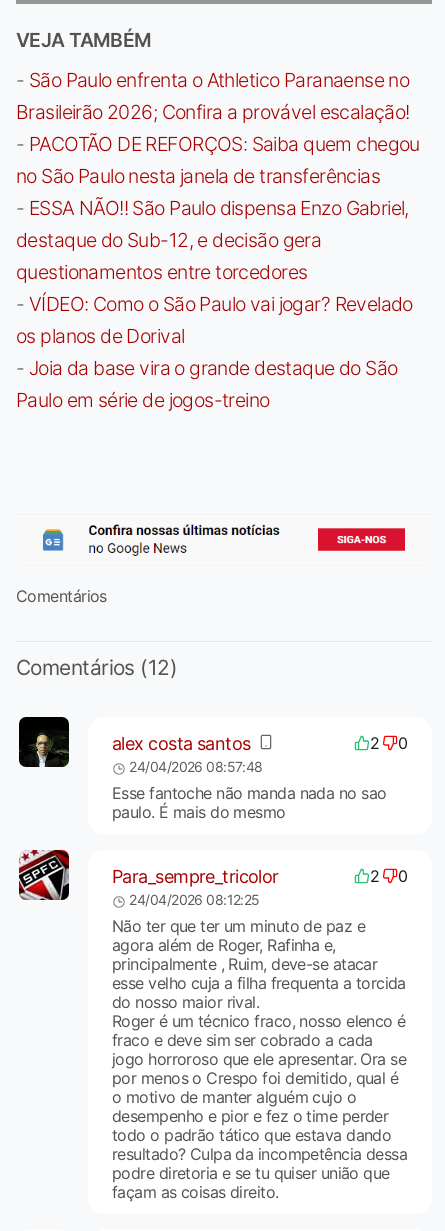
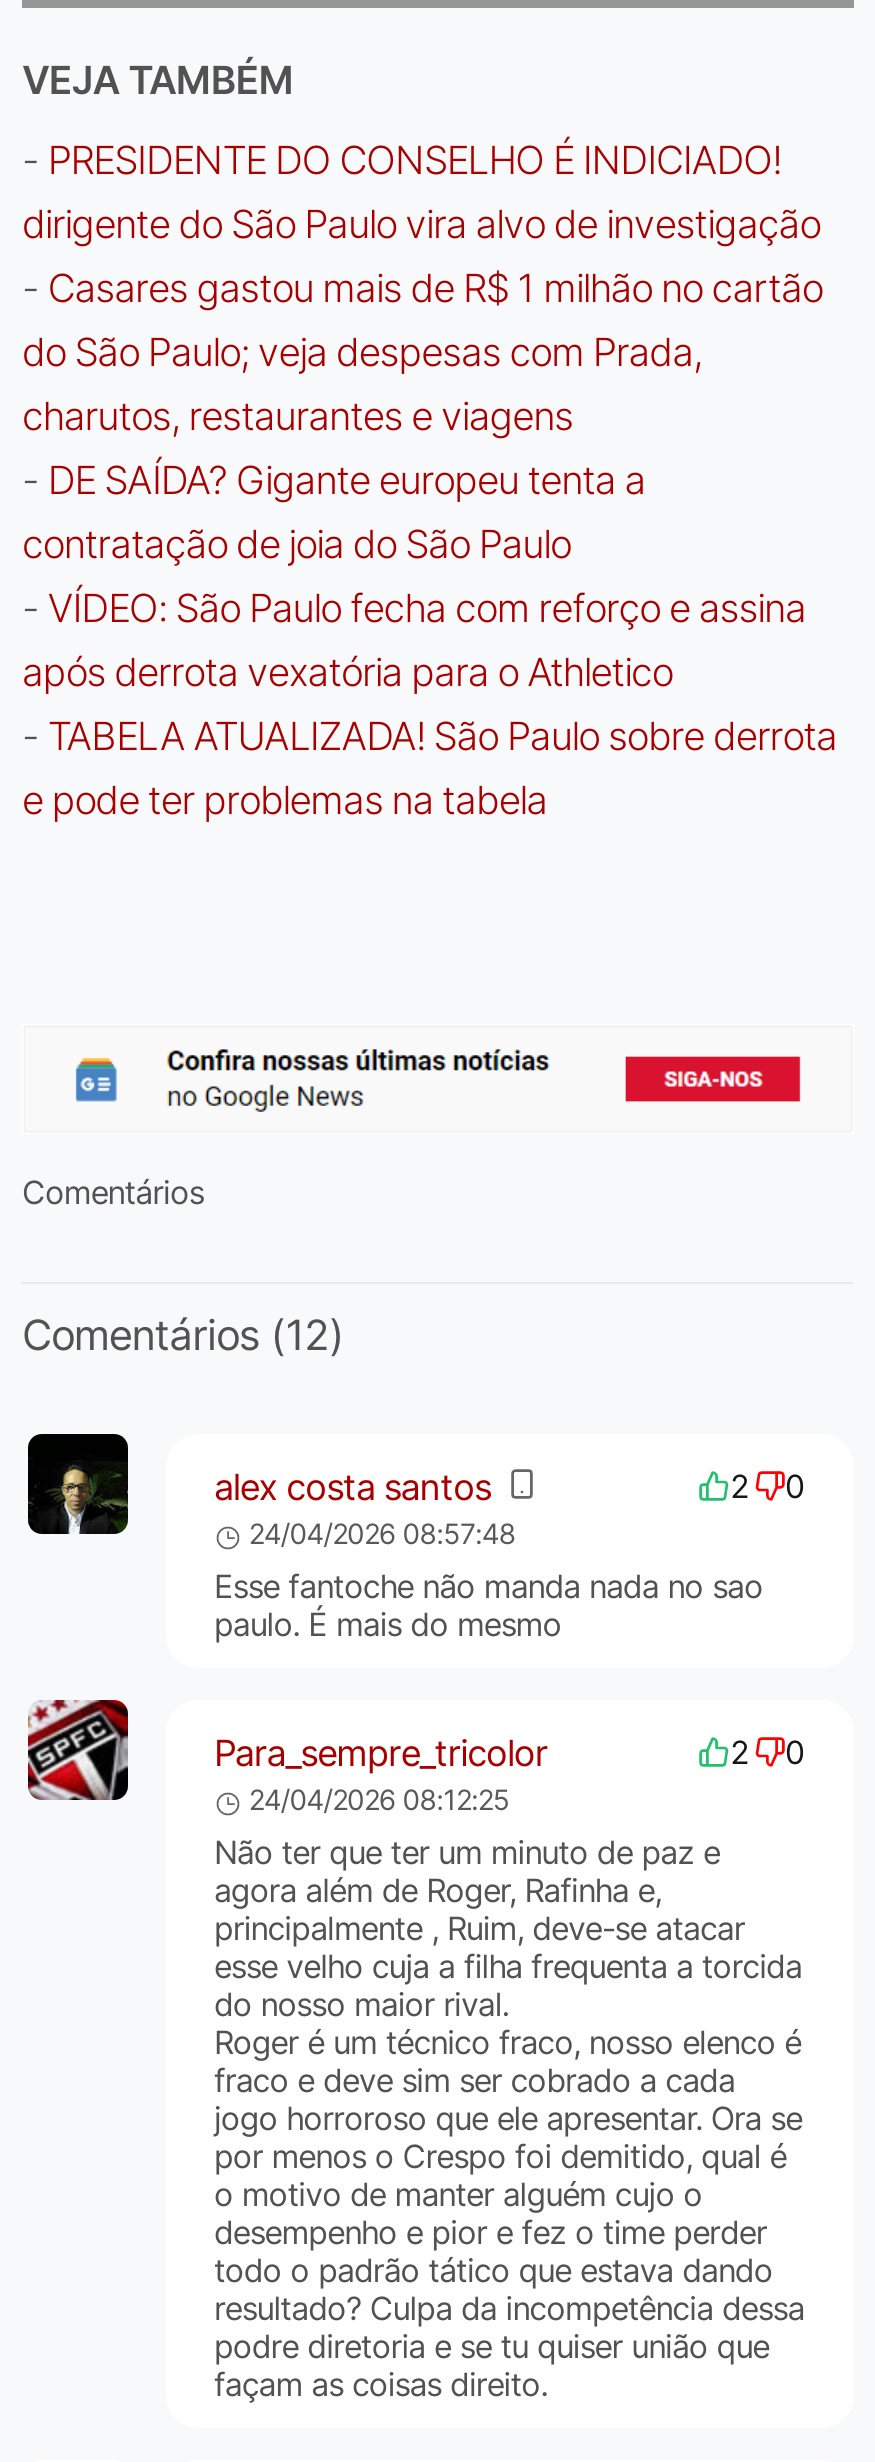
- - São Paulo enfrenta o Athletico Paranaense no
- Brasileirão 2026; Confira a provável escalação!
- - PACOTÃO DE REFORÇOS: Saiba quem chegou
- no São Paulo nesta janela de transferências
- - ESSA NÃO!! São Paulo dispensa Enzo Gabriel,
- destaque do Sub-12, e decisão gera
- questionamentos entre torcedores
- - VÍDEO: Como o São Paulo vai jogar? Revelado
- os planos de Dorival
- - Joia da base vira o grande destaque do São
- Paulo em série de jogos-treino
+ - PRESIDENTE DO CONSELHO É INDICIADO!
+ dirigente do São Paulo vira alvo de investigação
+ - Casares gastou mais de R$ 1 milhão no cartão
+ do São Paulo; veja despesas com Prada,
+ charutos, restaurantes e viagens
+ - DE SAÍDA? Gigante europeu tenta a
+ contratação de joia do São Paulo
+ - VÍDEO: São Paulo fecha com reforço e assina
+ após derrota vexatória para o Athletico
+ - TABELA ATUALIZADA! São Paulo sobre derrota
+ e pode ter problemas na tabela
